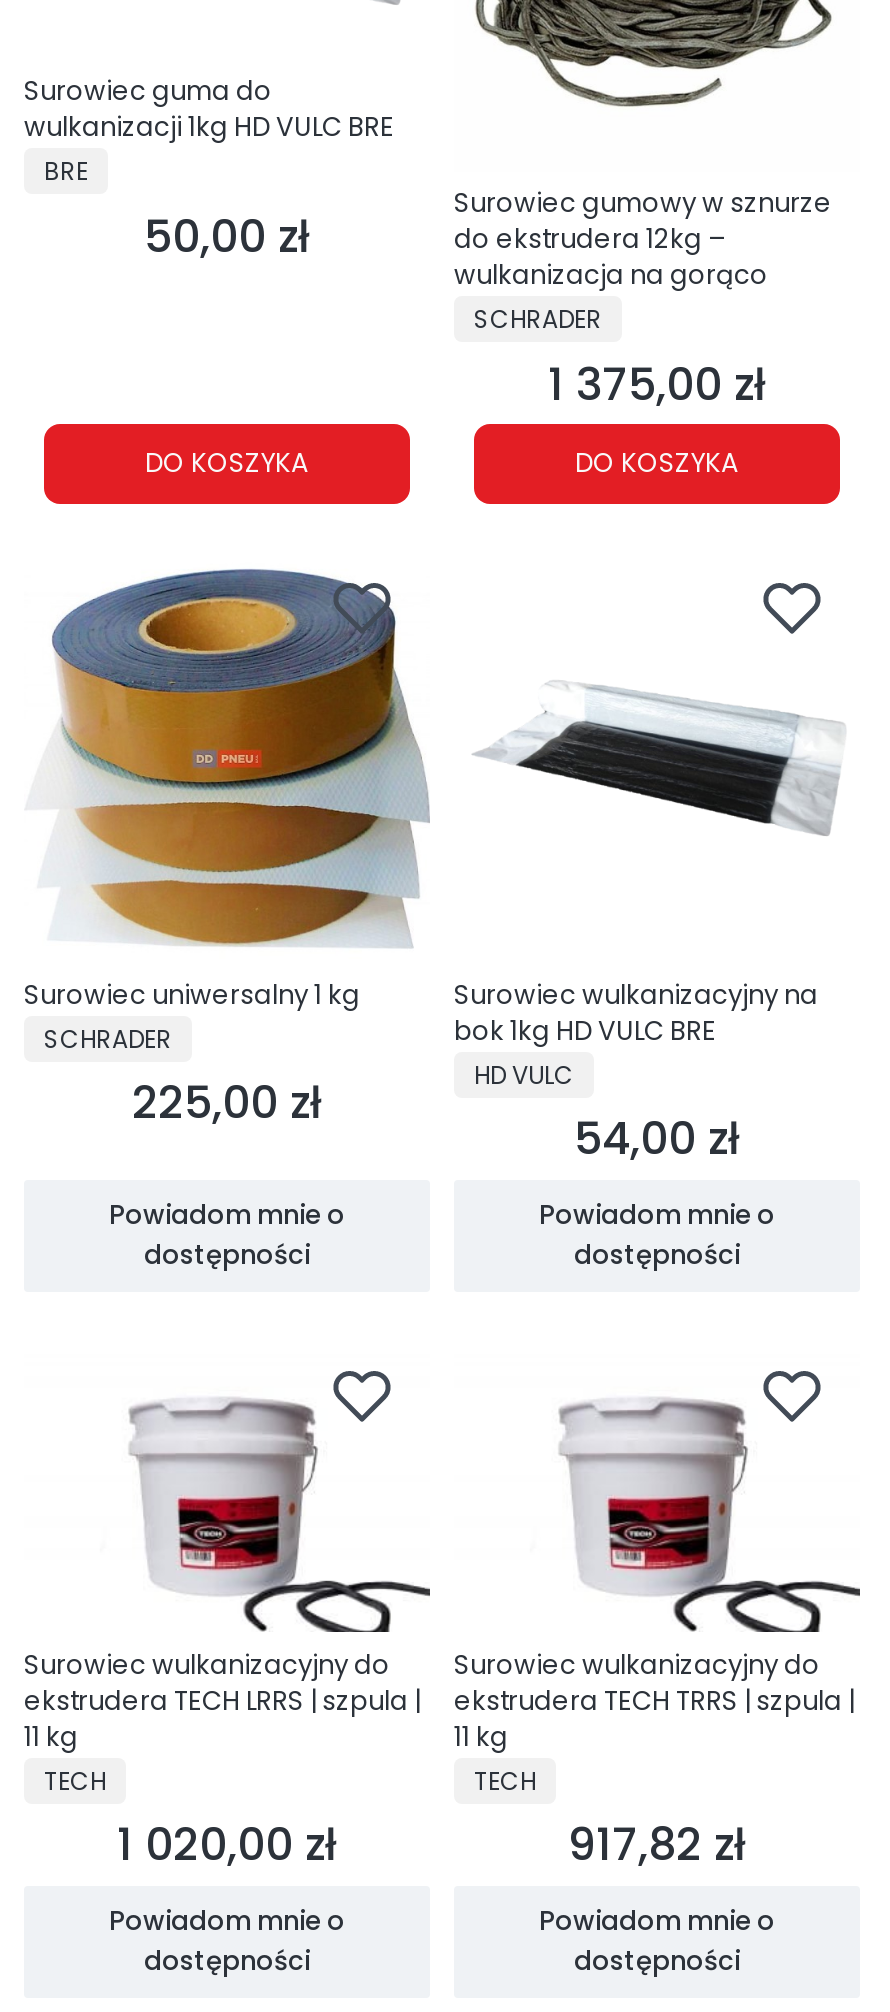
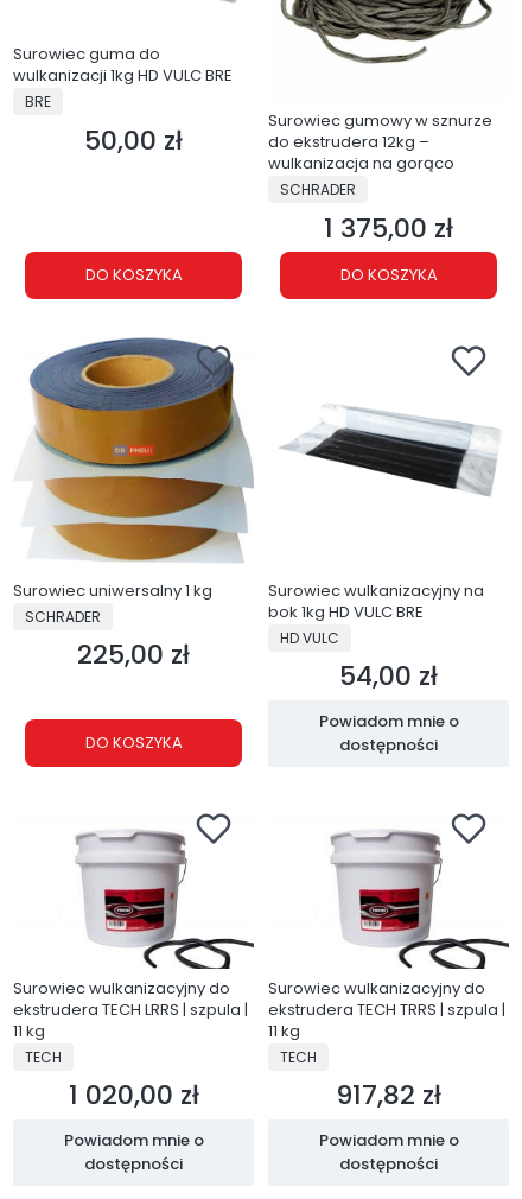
- Powiadom mnie o
- dostępności
+ DO KOSZYKA
